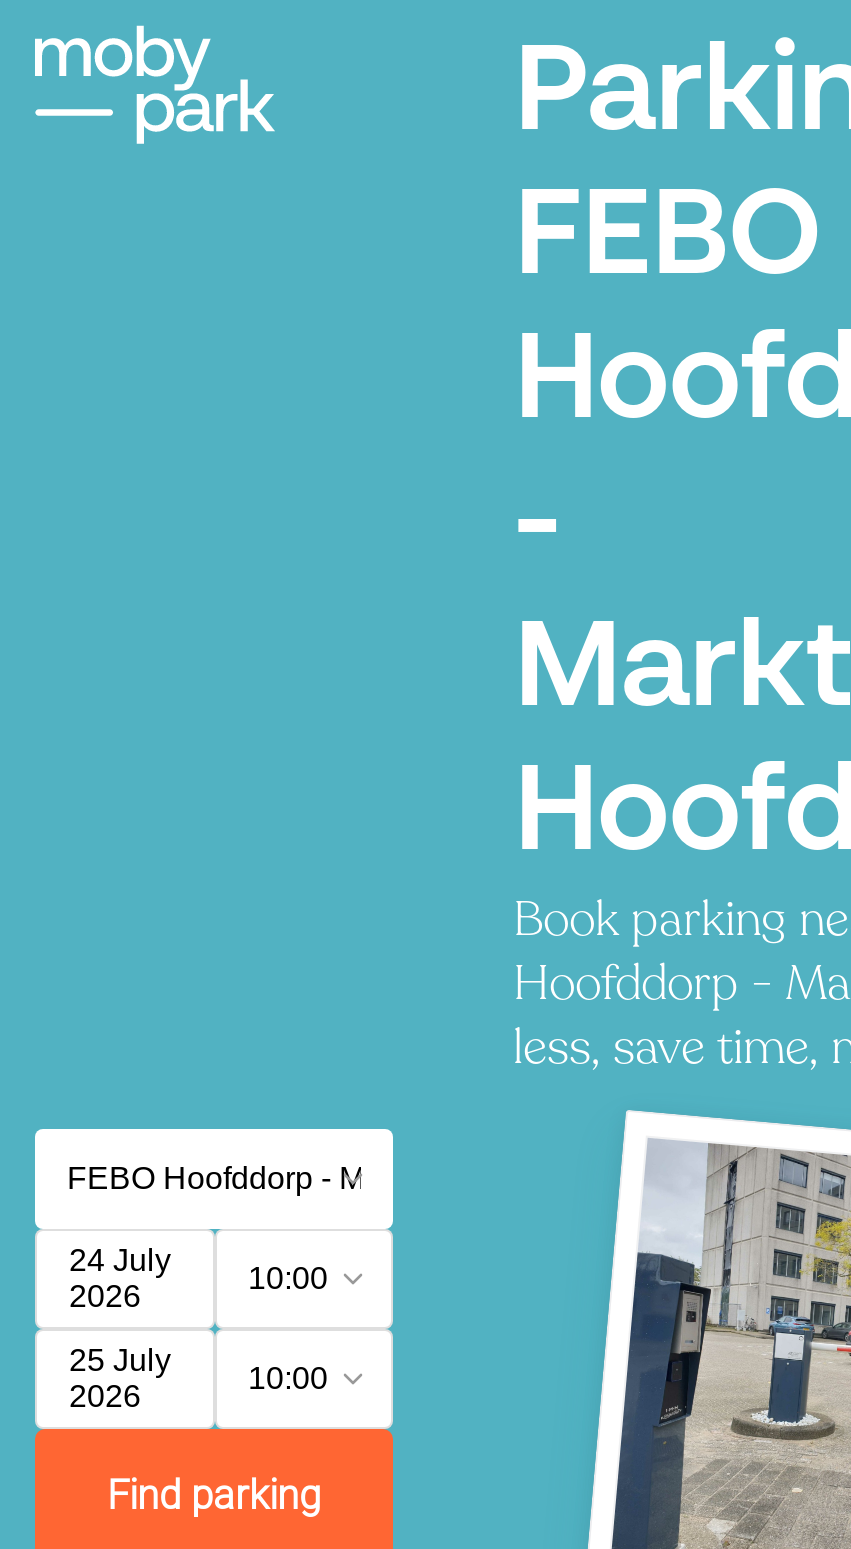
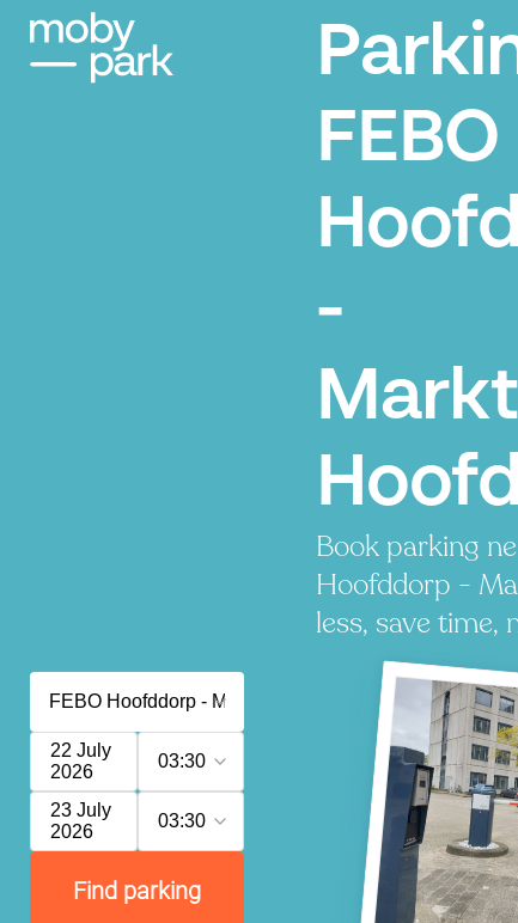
- 24 July
+ 22 July

- 10:00
+ 03:30

- 25 July
+ 23 July

- 10:00
+ 03:30
